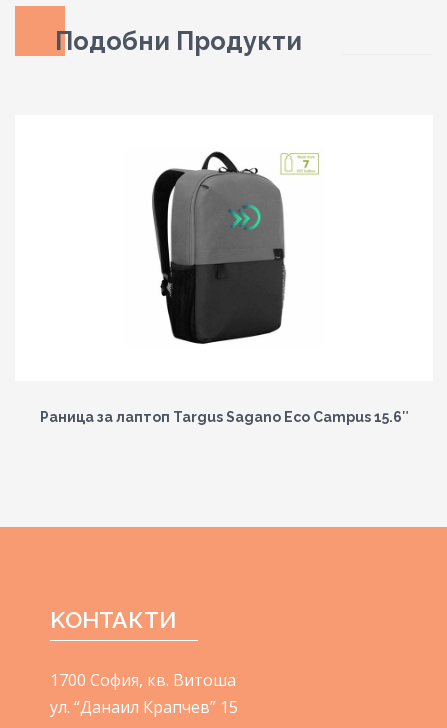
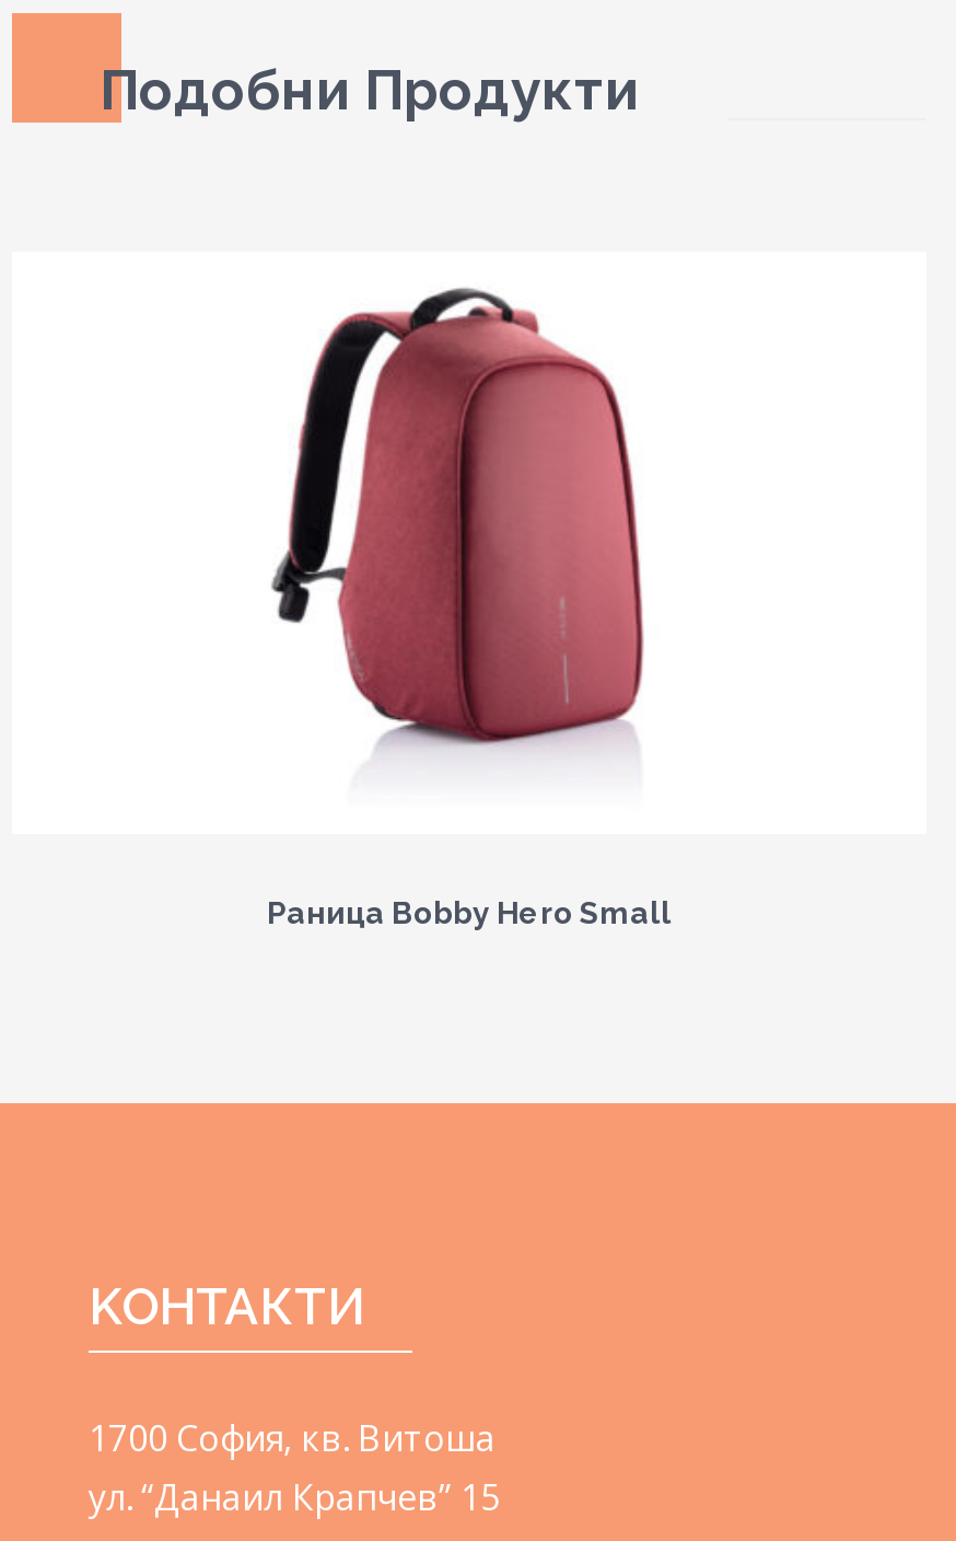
- [image]
+ [image]

- Раница за лаптоп Targus Sagano Eco Campus 15.6″
+ Раница Bobby Hero Small
